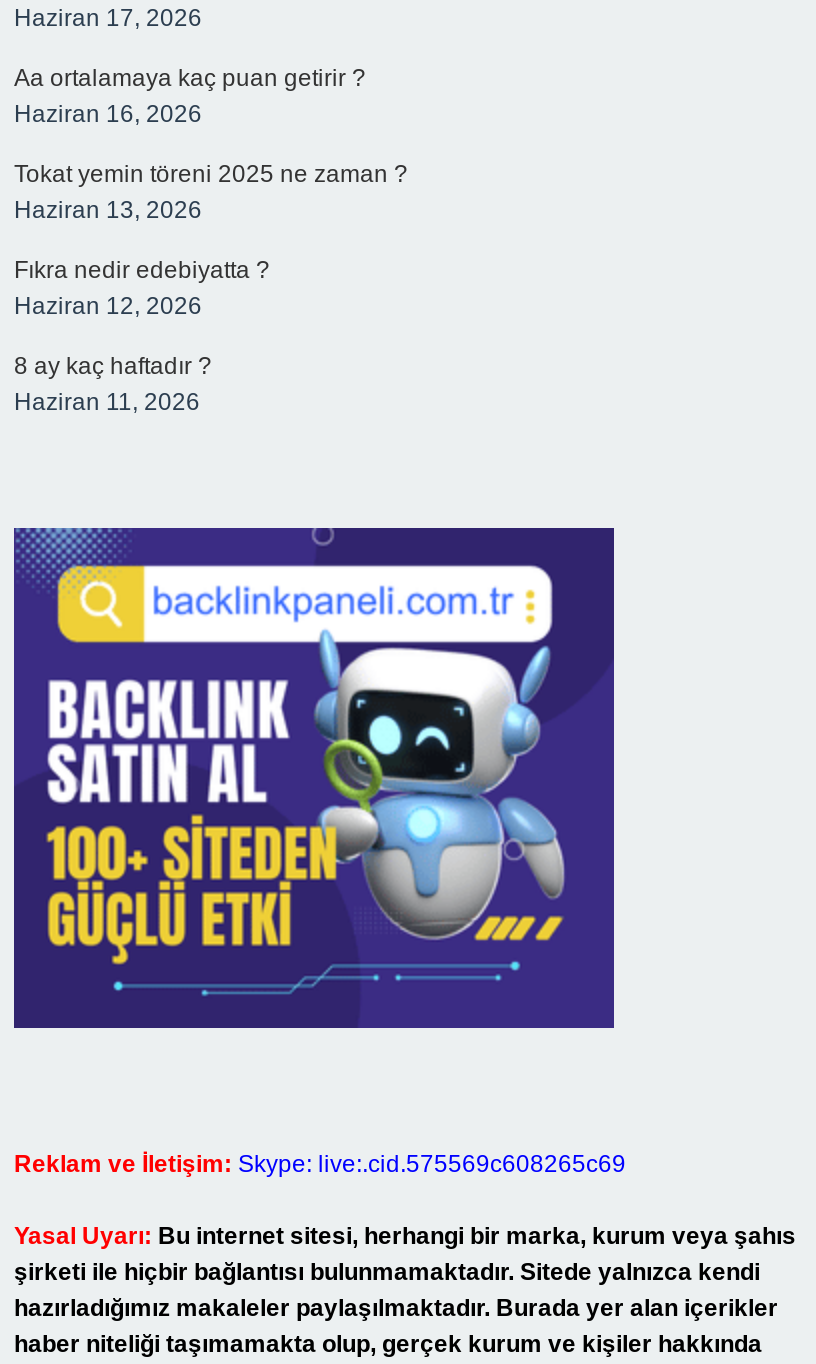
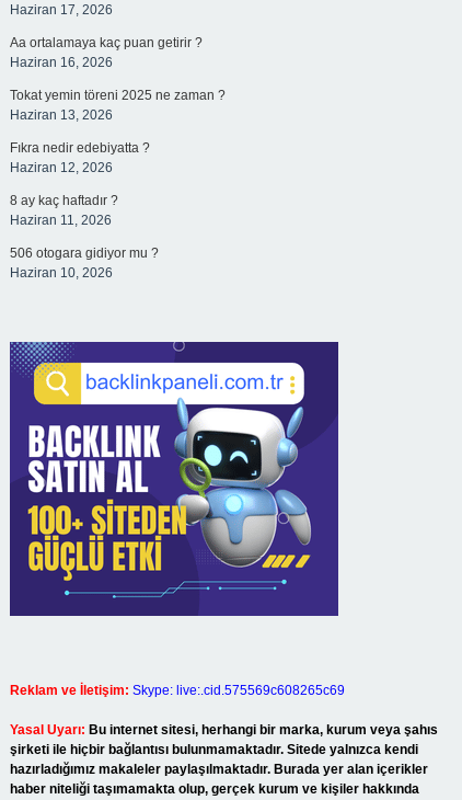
+ 506 otogara gidiyor mu ?
+ Haziran 10, 2026
